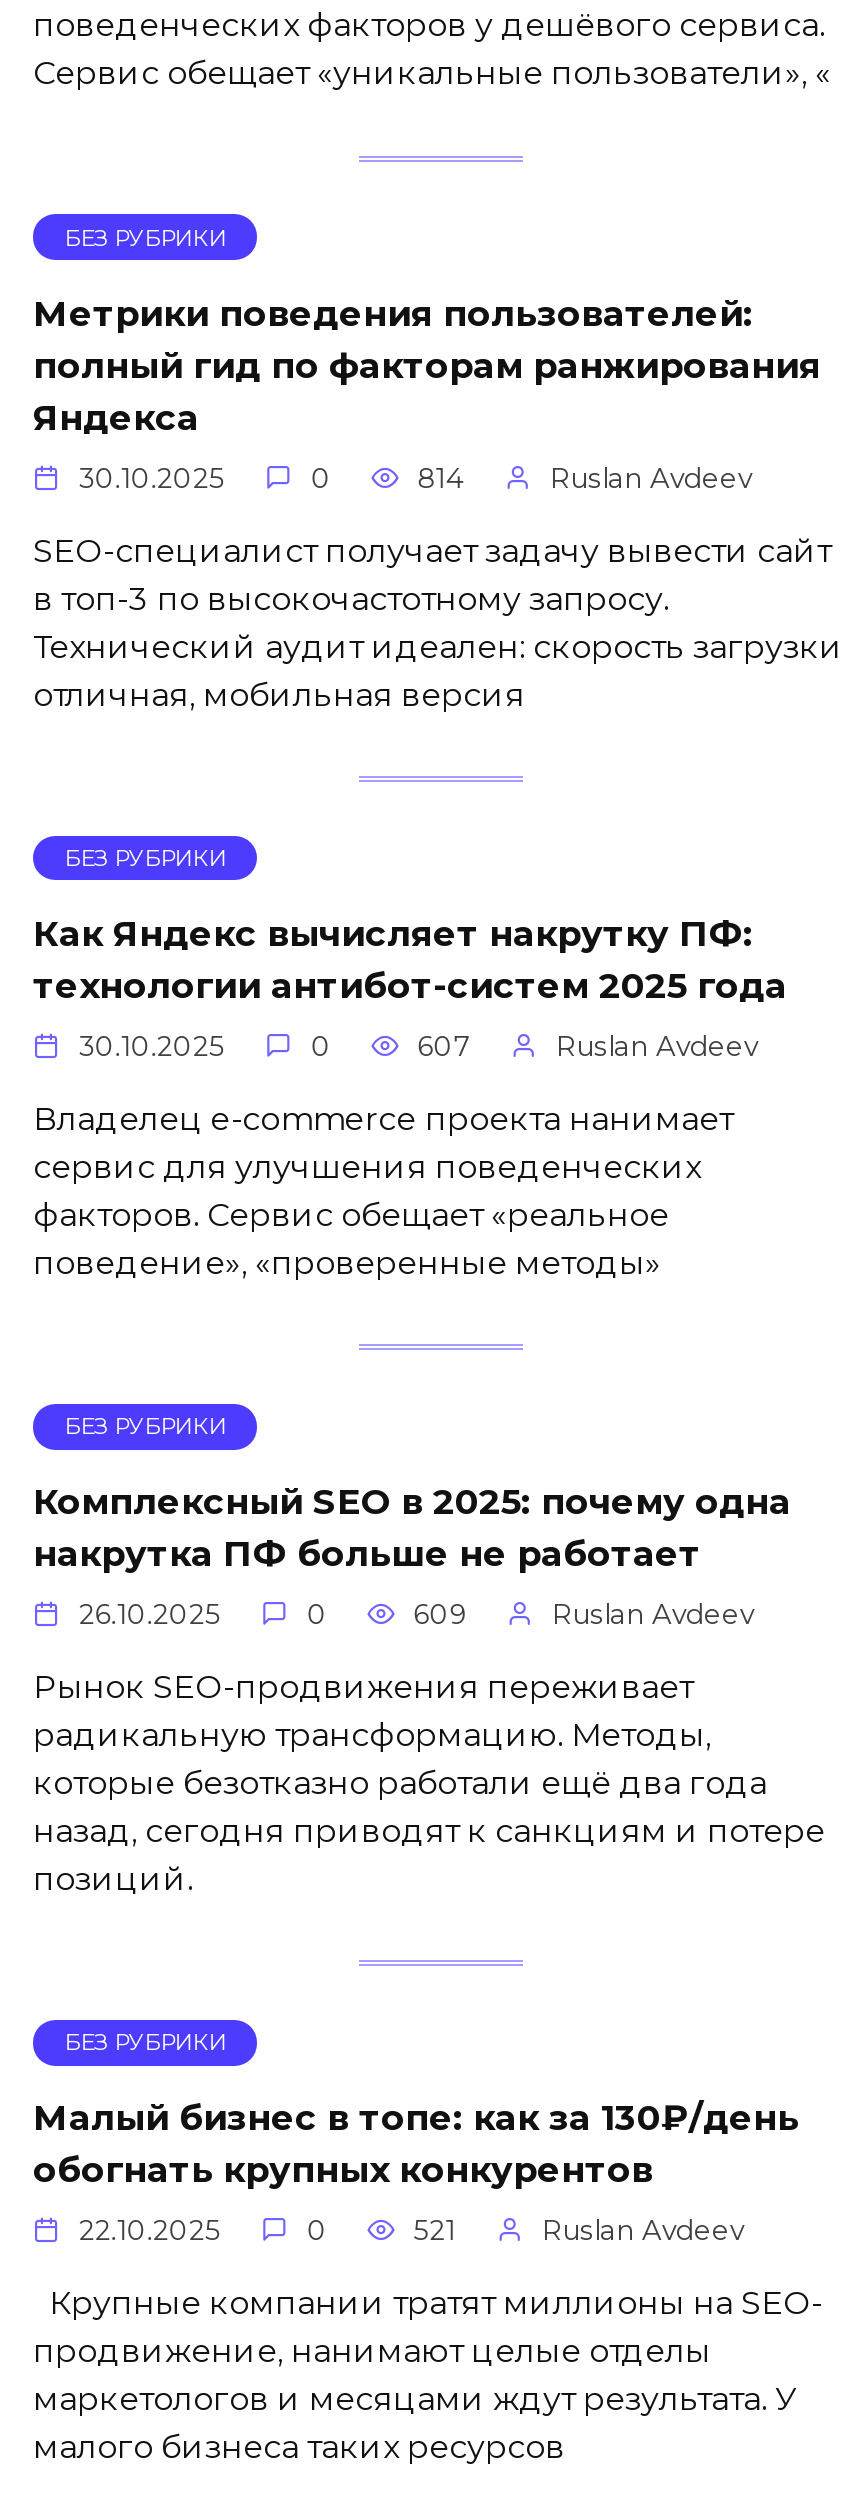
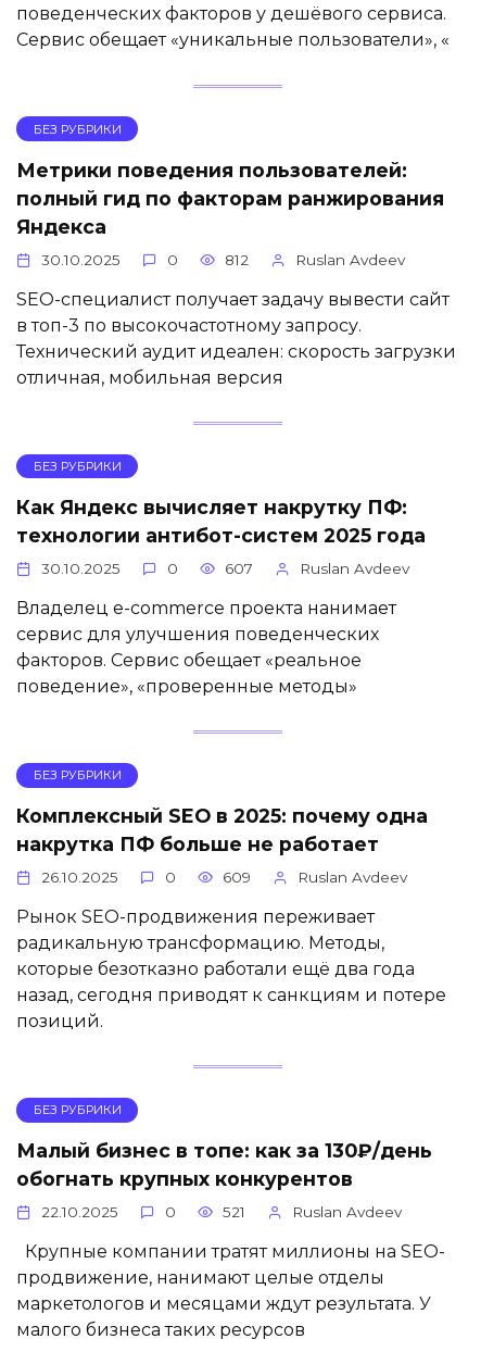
- 814
+ 812
